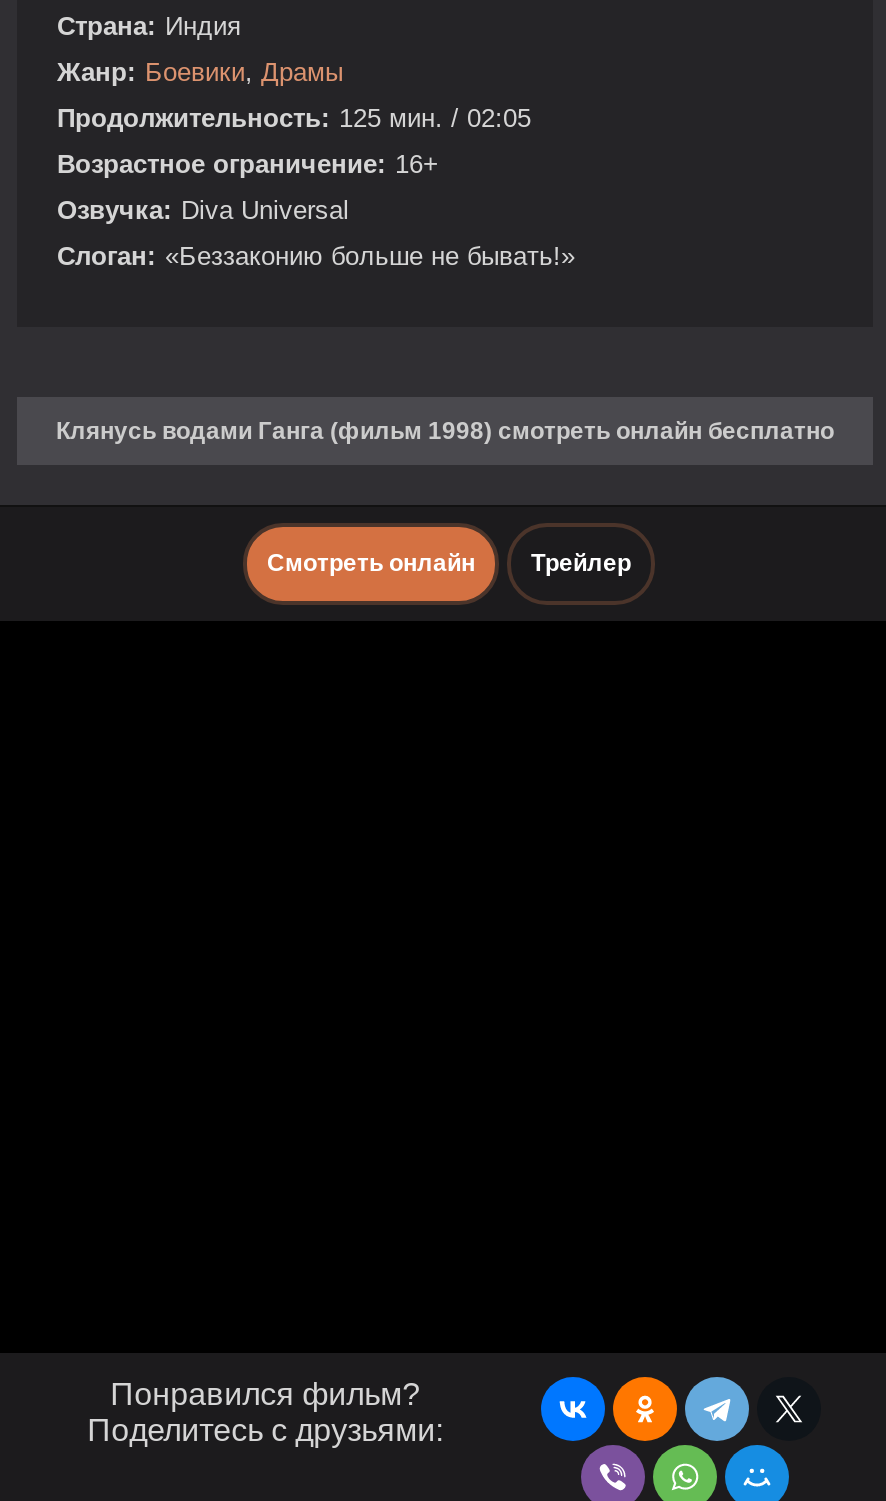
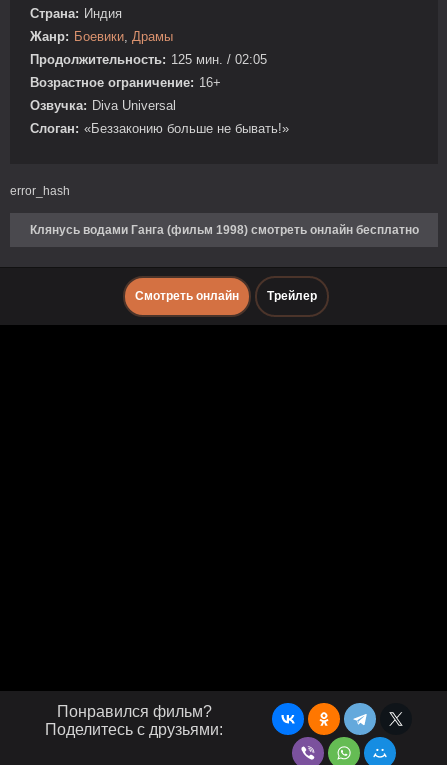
+ error_hash
